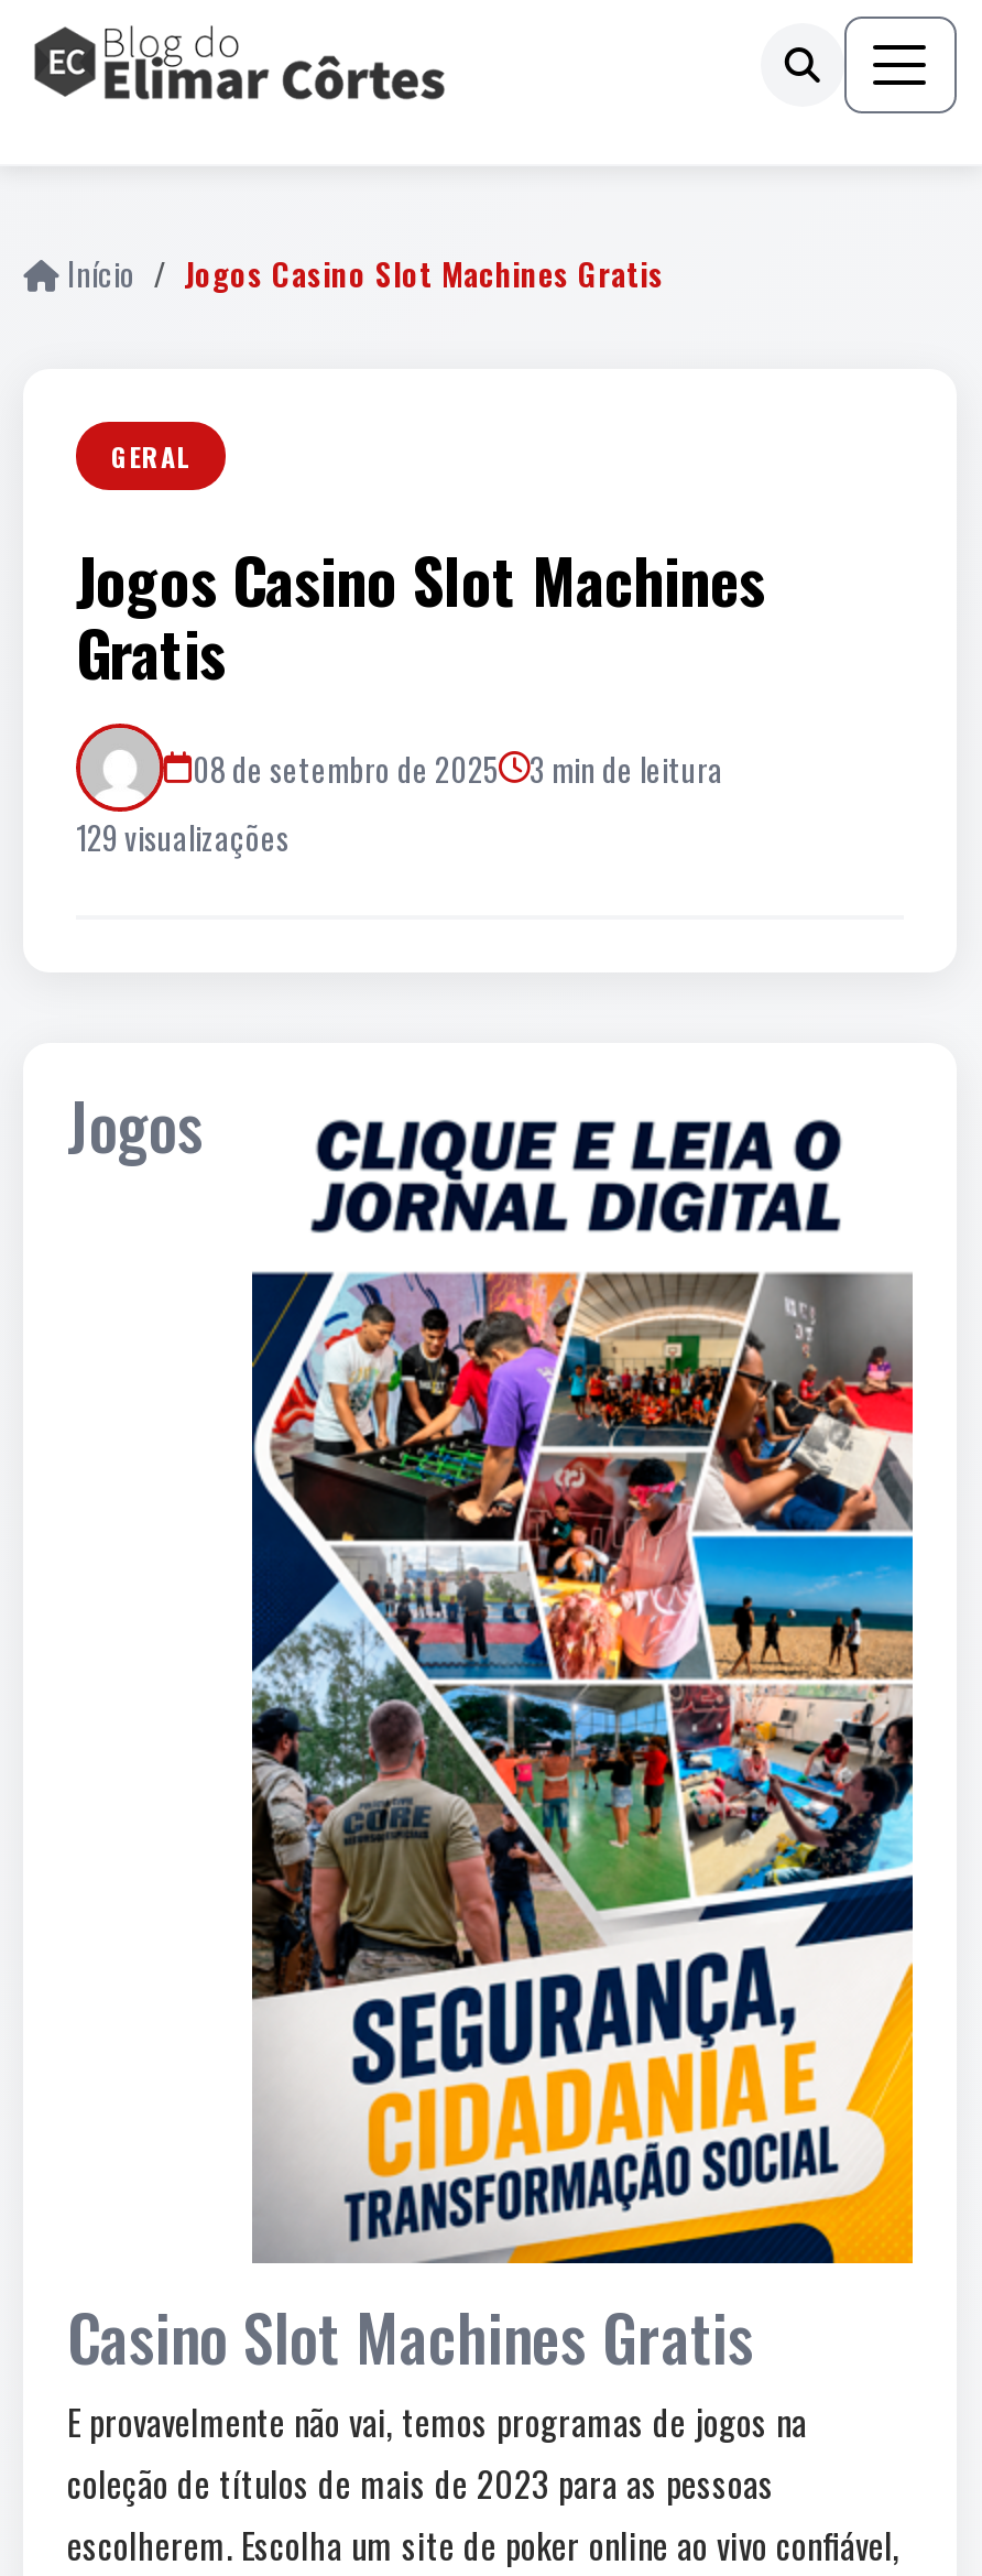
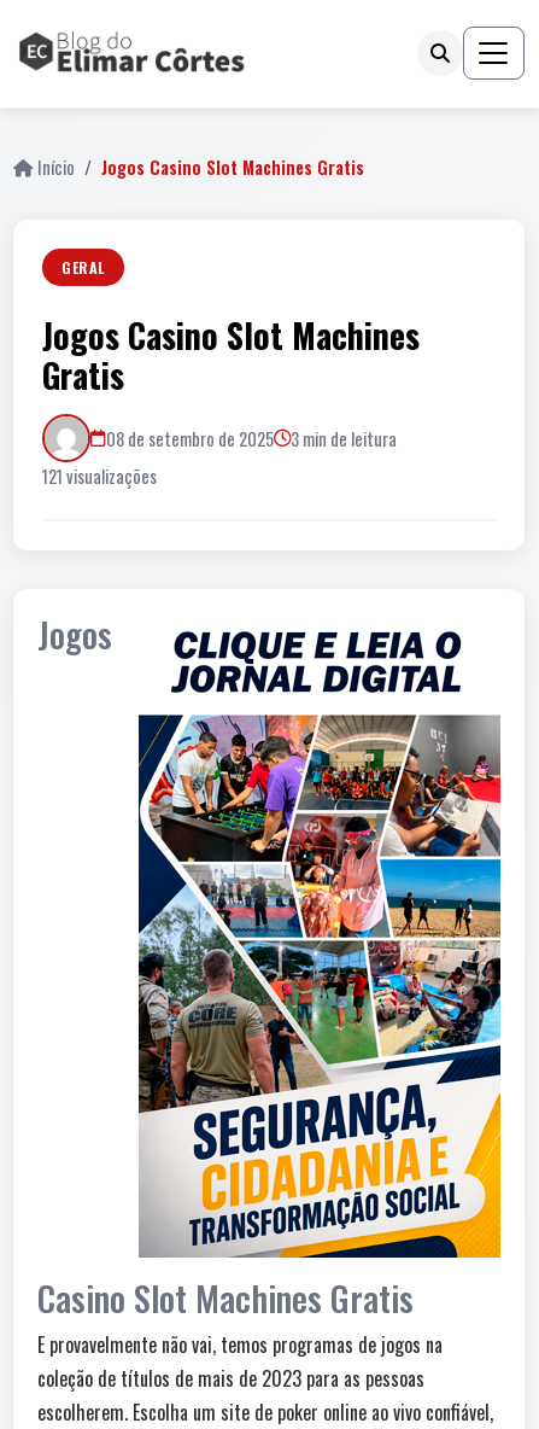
- 129 visualizações
+ 121 visualizações
